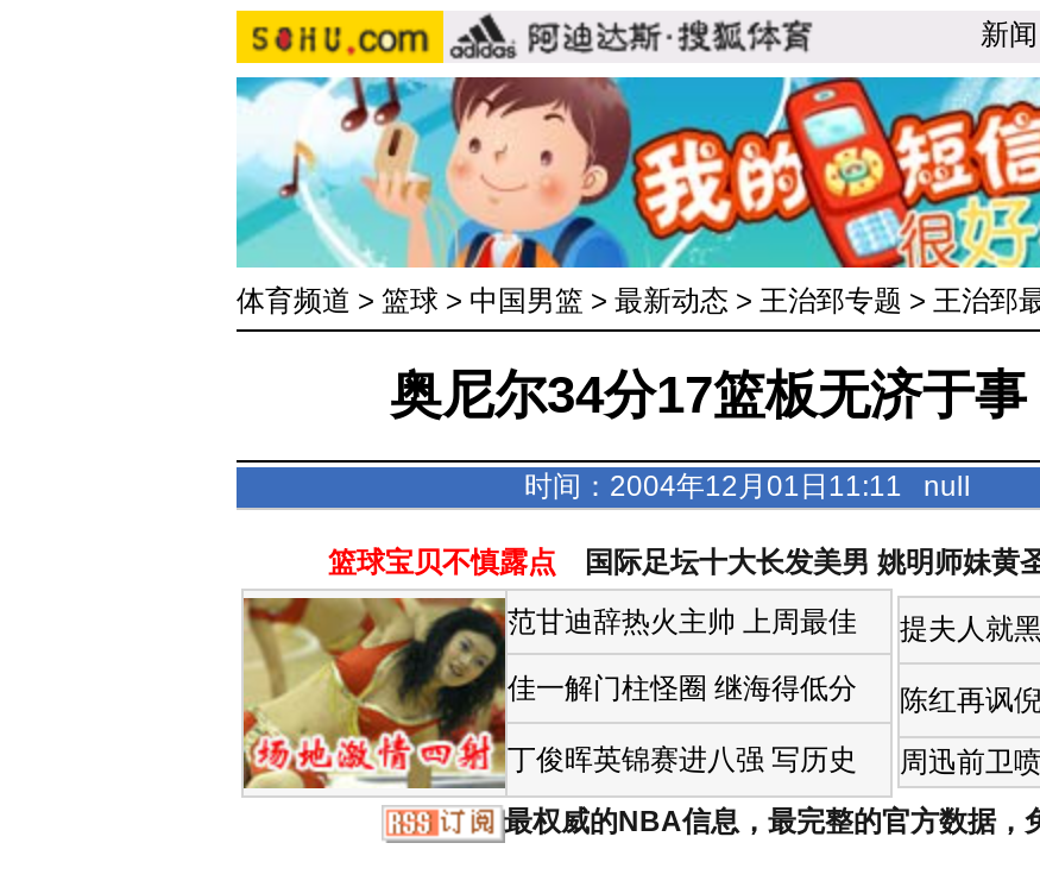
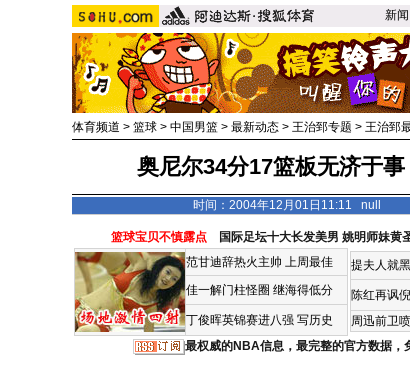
- [image]
+ [image]
